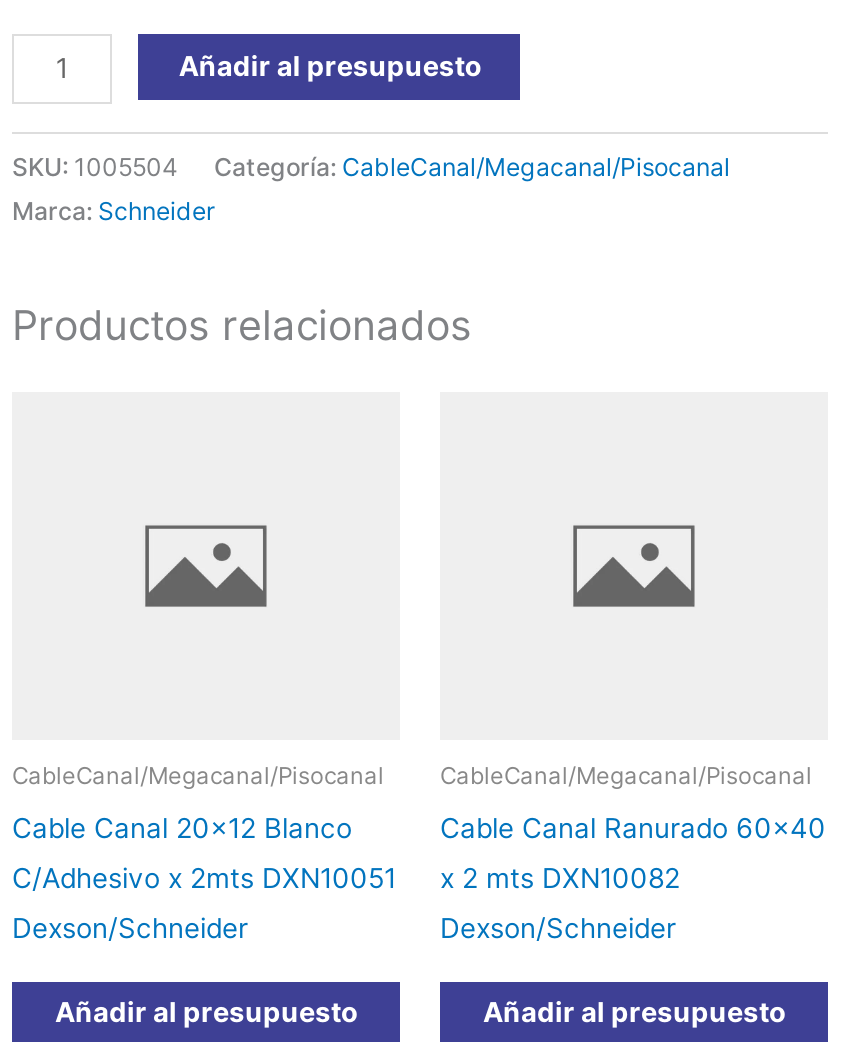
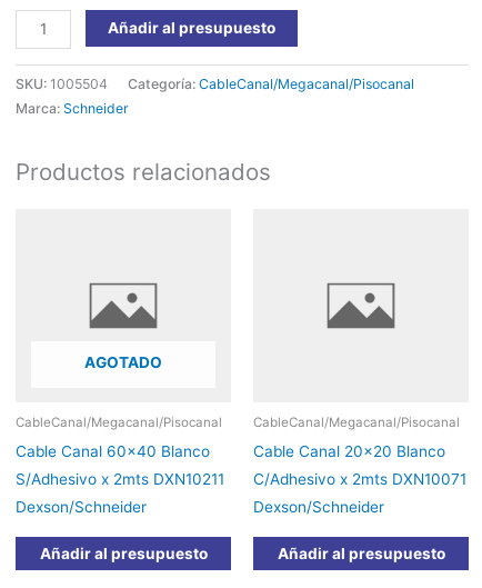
+ AGOTADO

- Cable Canal 20×12 Blanco
+ Cable Canal 60×40 Blanco

- Cable Canal Ranurado 60×40
+ Cable Canal 20×20 Blanco

- C/Adhesivo x 2mts DXN10051
+ S/Adhesivo x 2mts DXN10211

- x 2 mts DXN10082
+ C/Adhesivo x 2mts DXN10071
